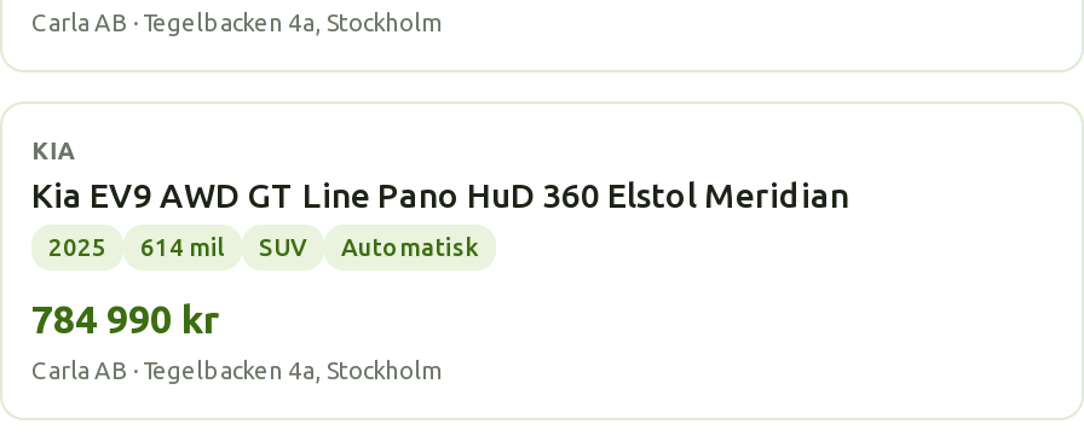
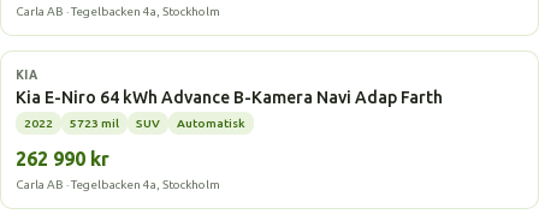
- Kia EV9 AWD GT Line Pano HuD 360 Elstol Meridian
+ Kia E-Niro 64 kWh Advance B-Kamera Navi Adap Farth

- 2025
- 614 mil
+ 2022
+ 5723 mil

- 784 990 kr
+ 262 990 kr
